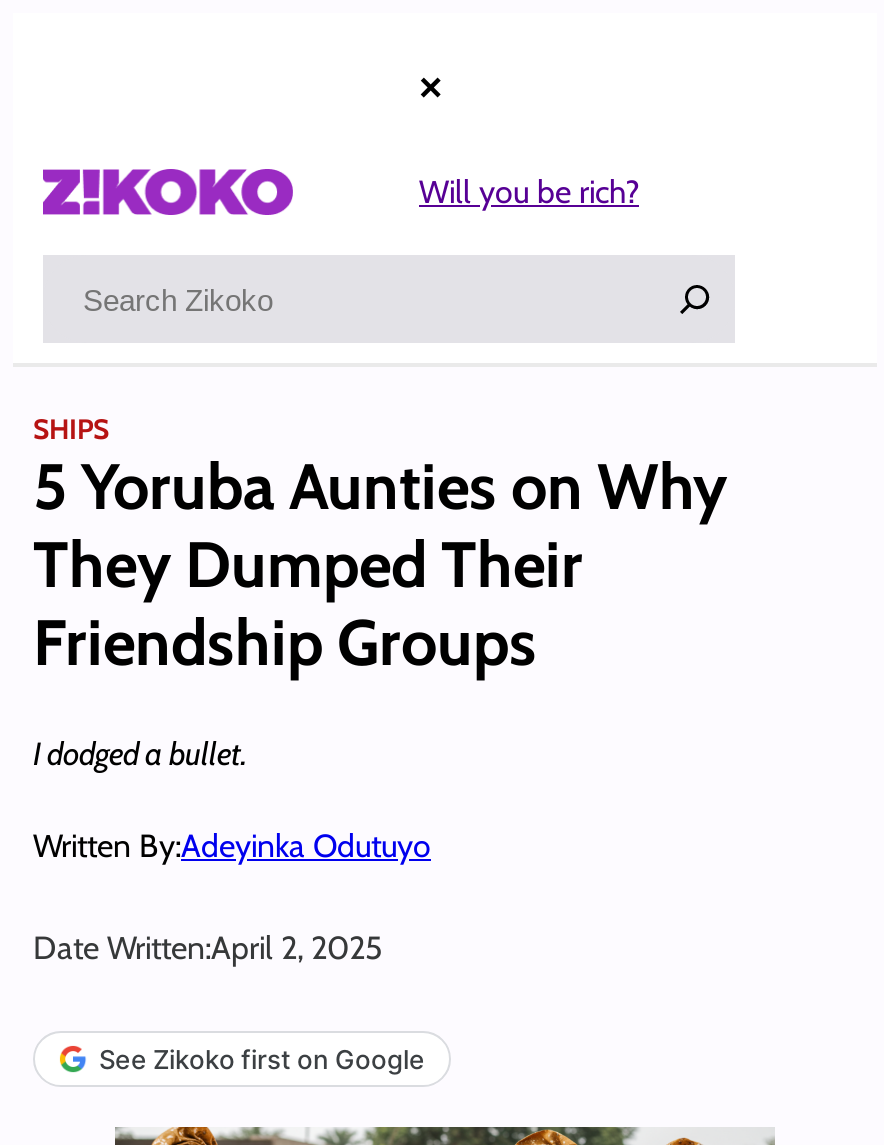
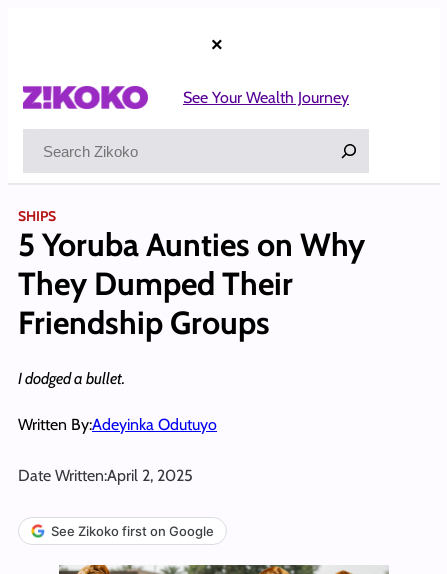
- Will you be rich?
+ See Your Wealth Journey
